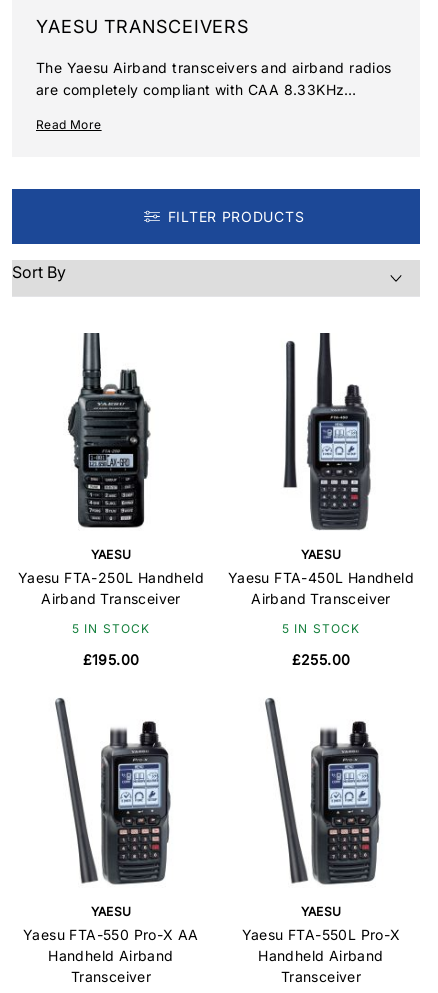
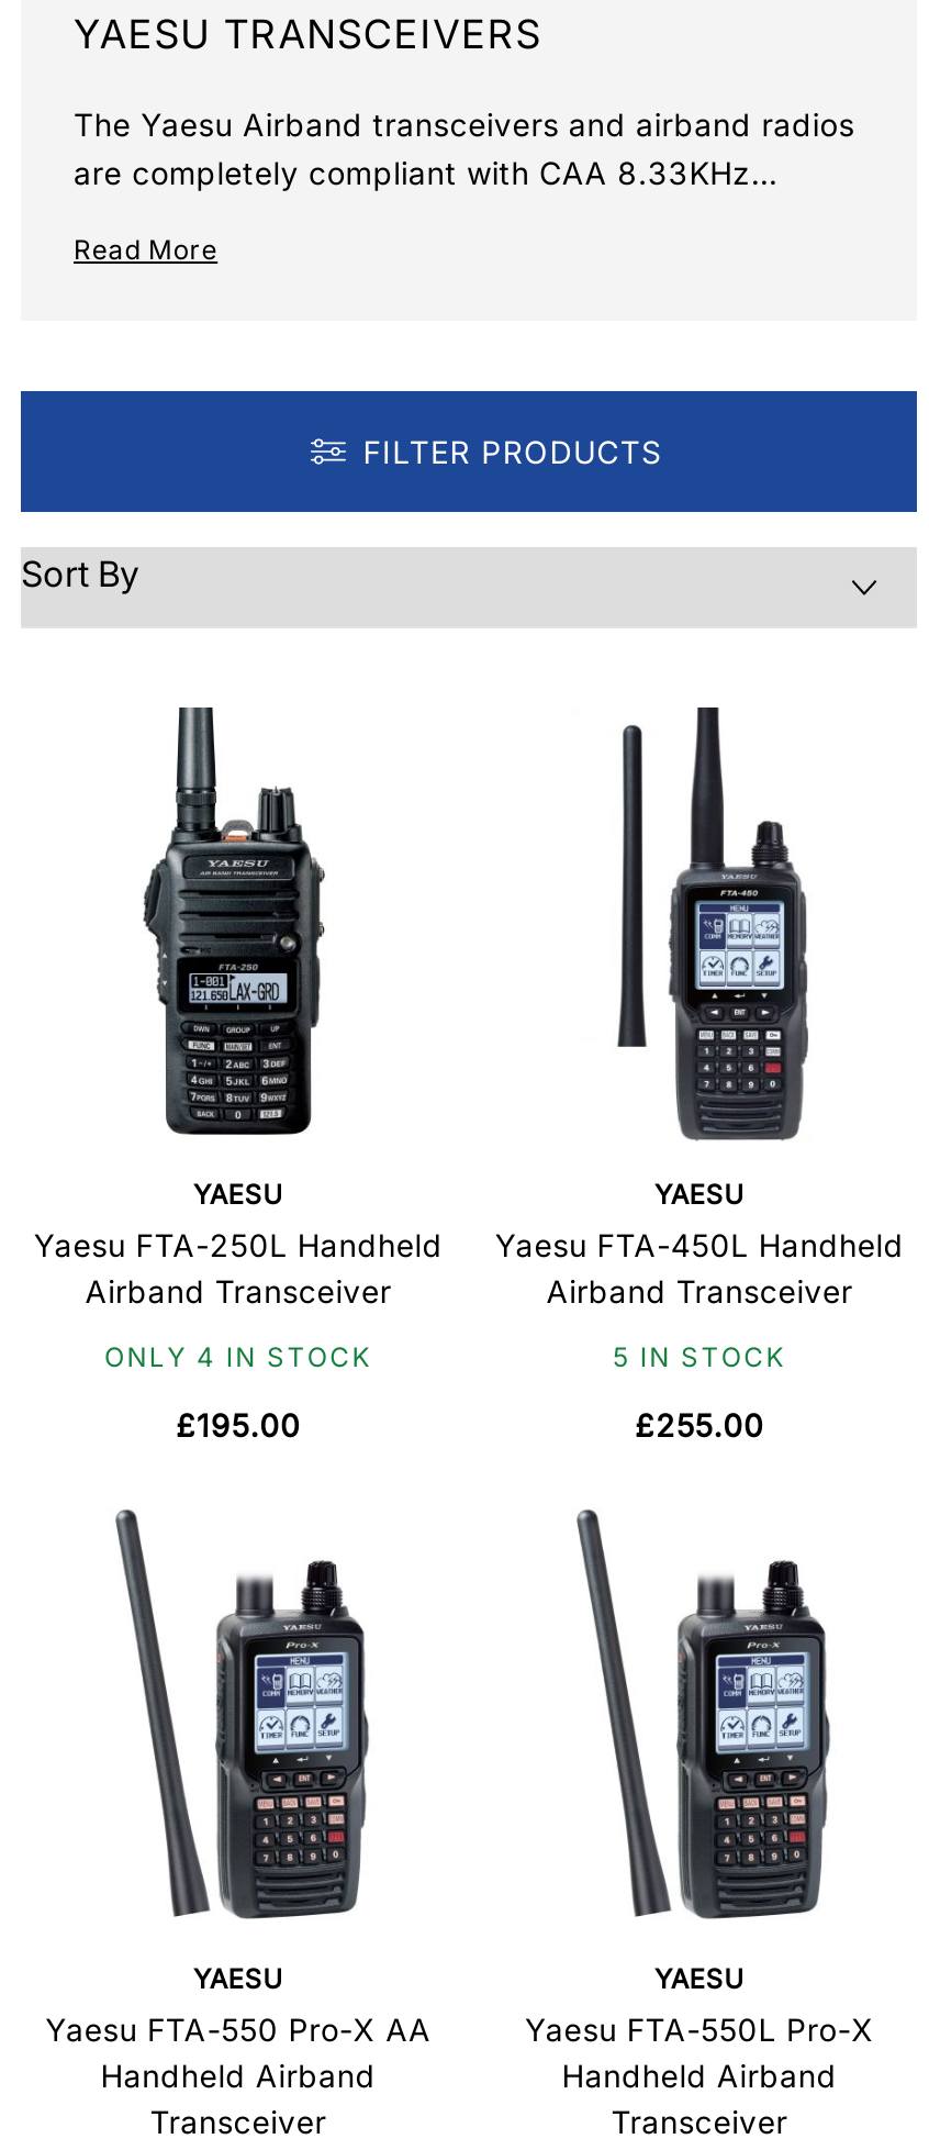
- 5 IN STOCK
+ ONLY 4 IN STOCK
